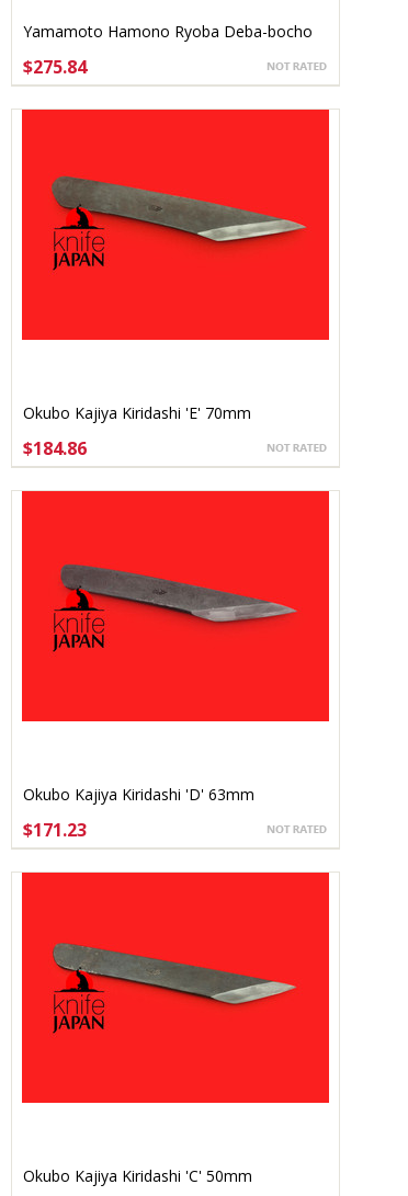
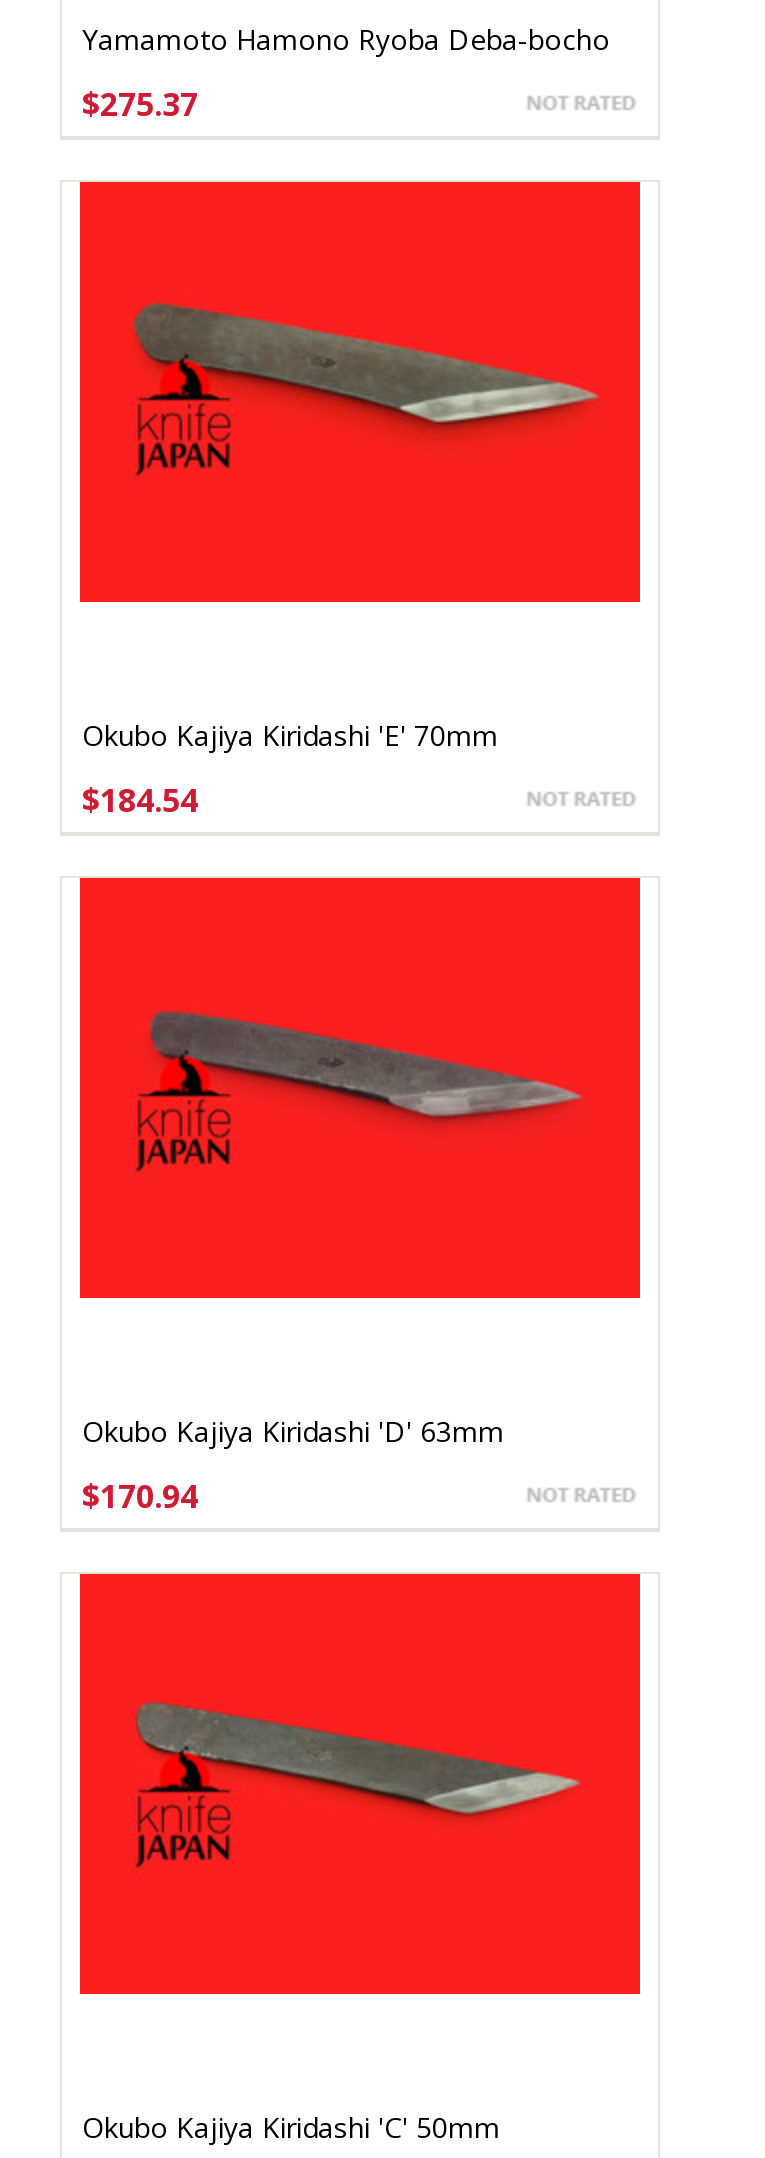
- $275.84
+ $275.37

- $184.86
+ $184.54

- $171.23
+ $170.94
